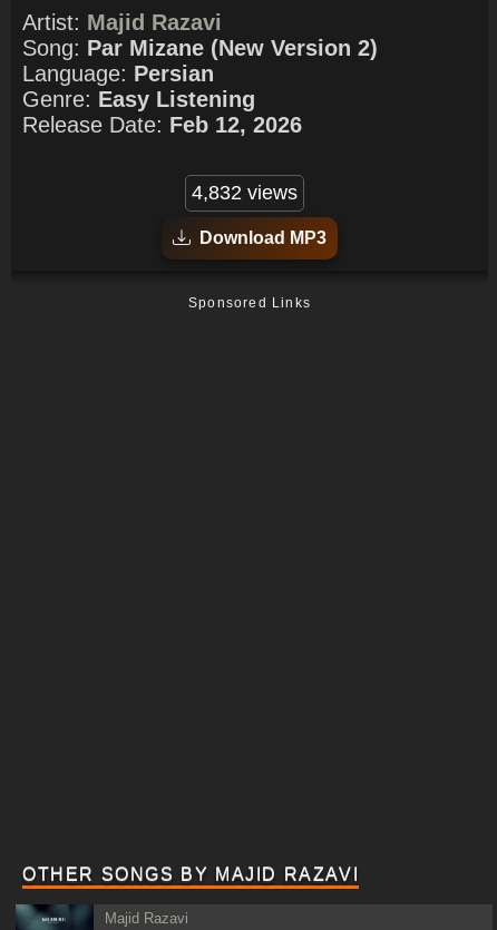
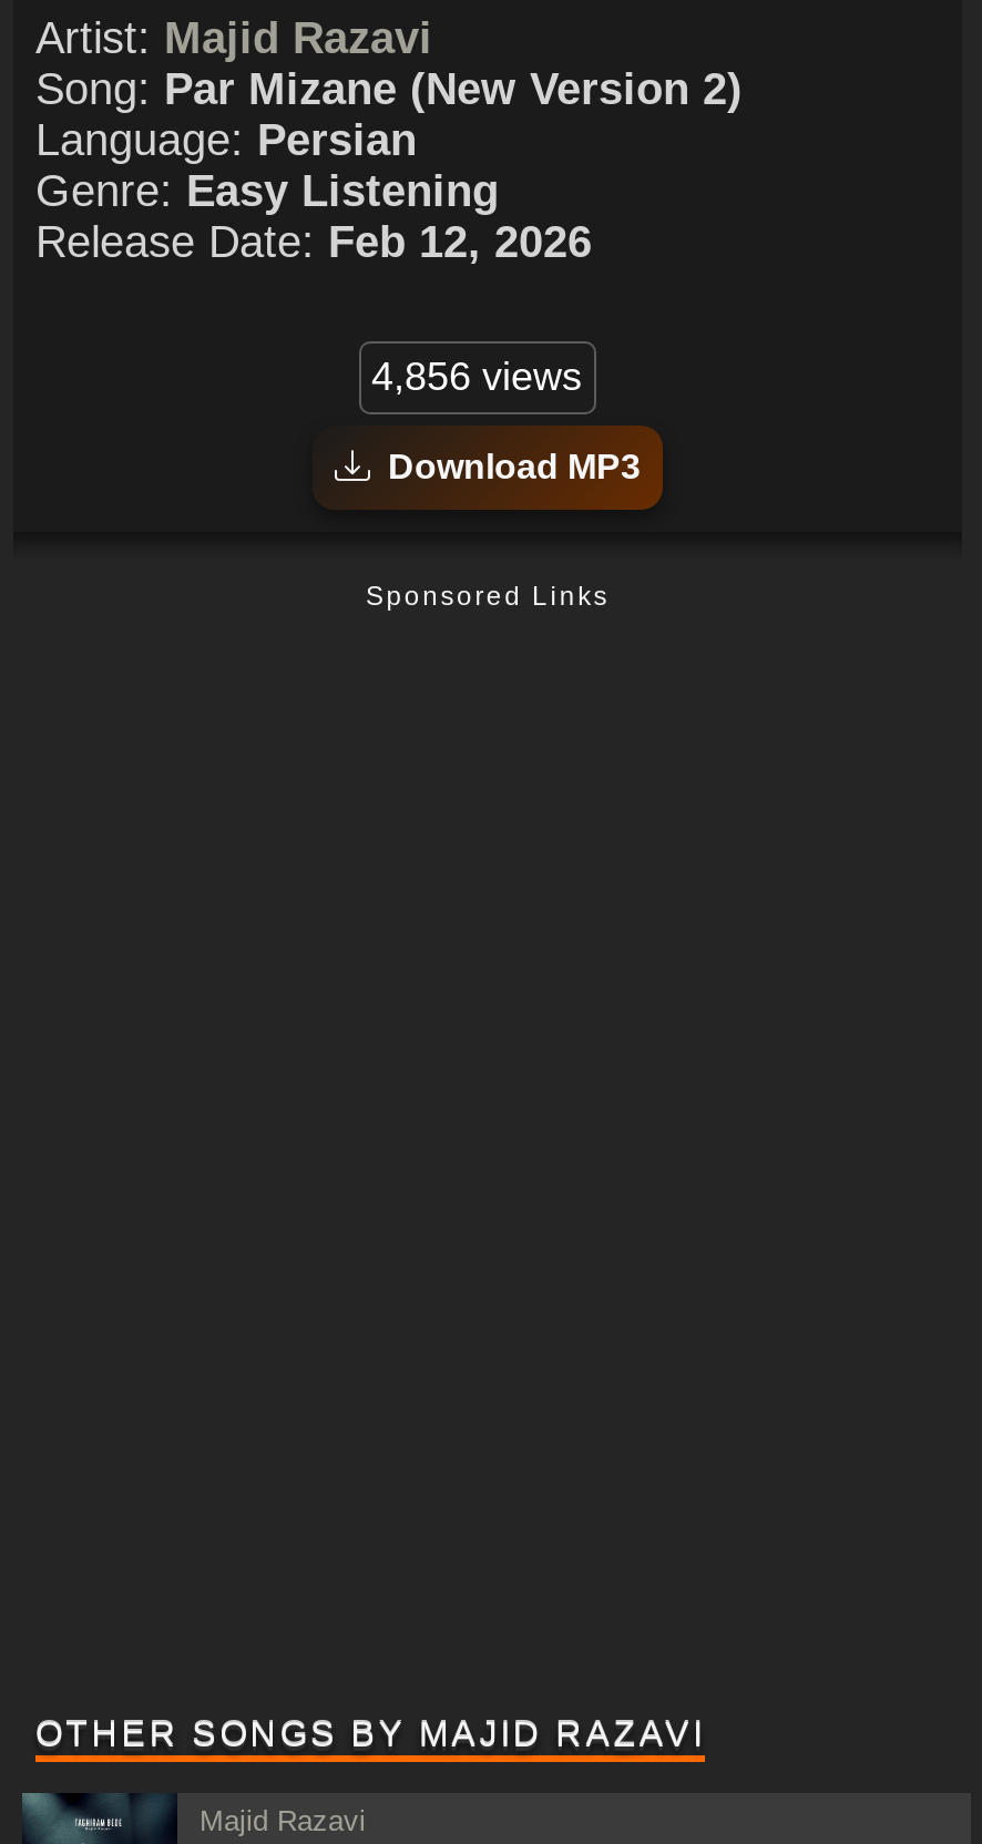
- 4,832 views
+ 4,856 views
